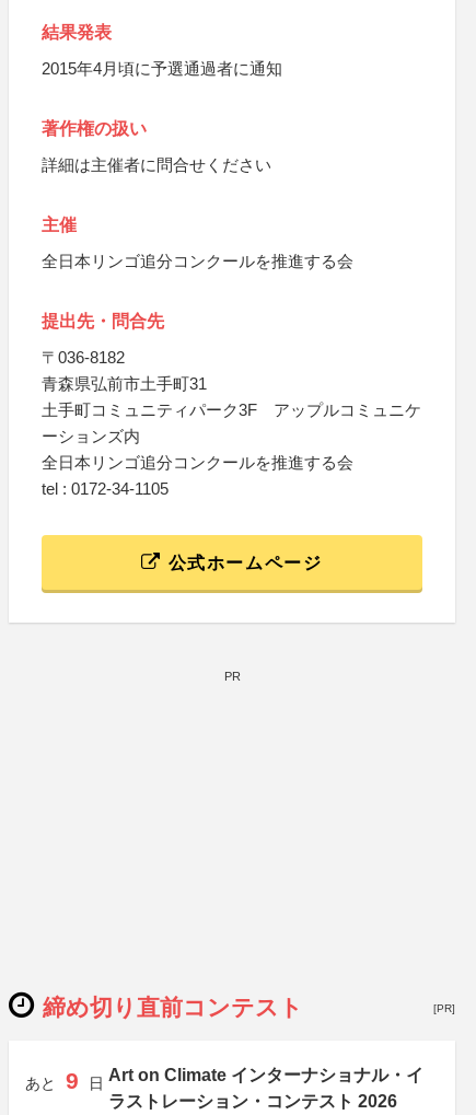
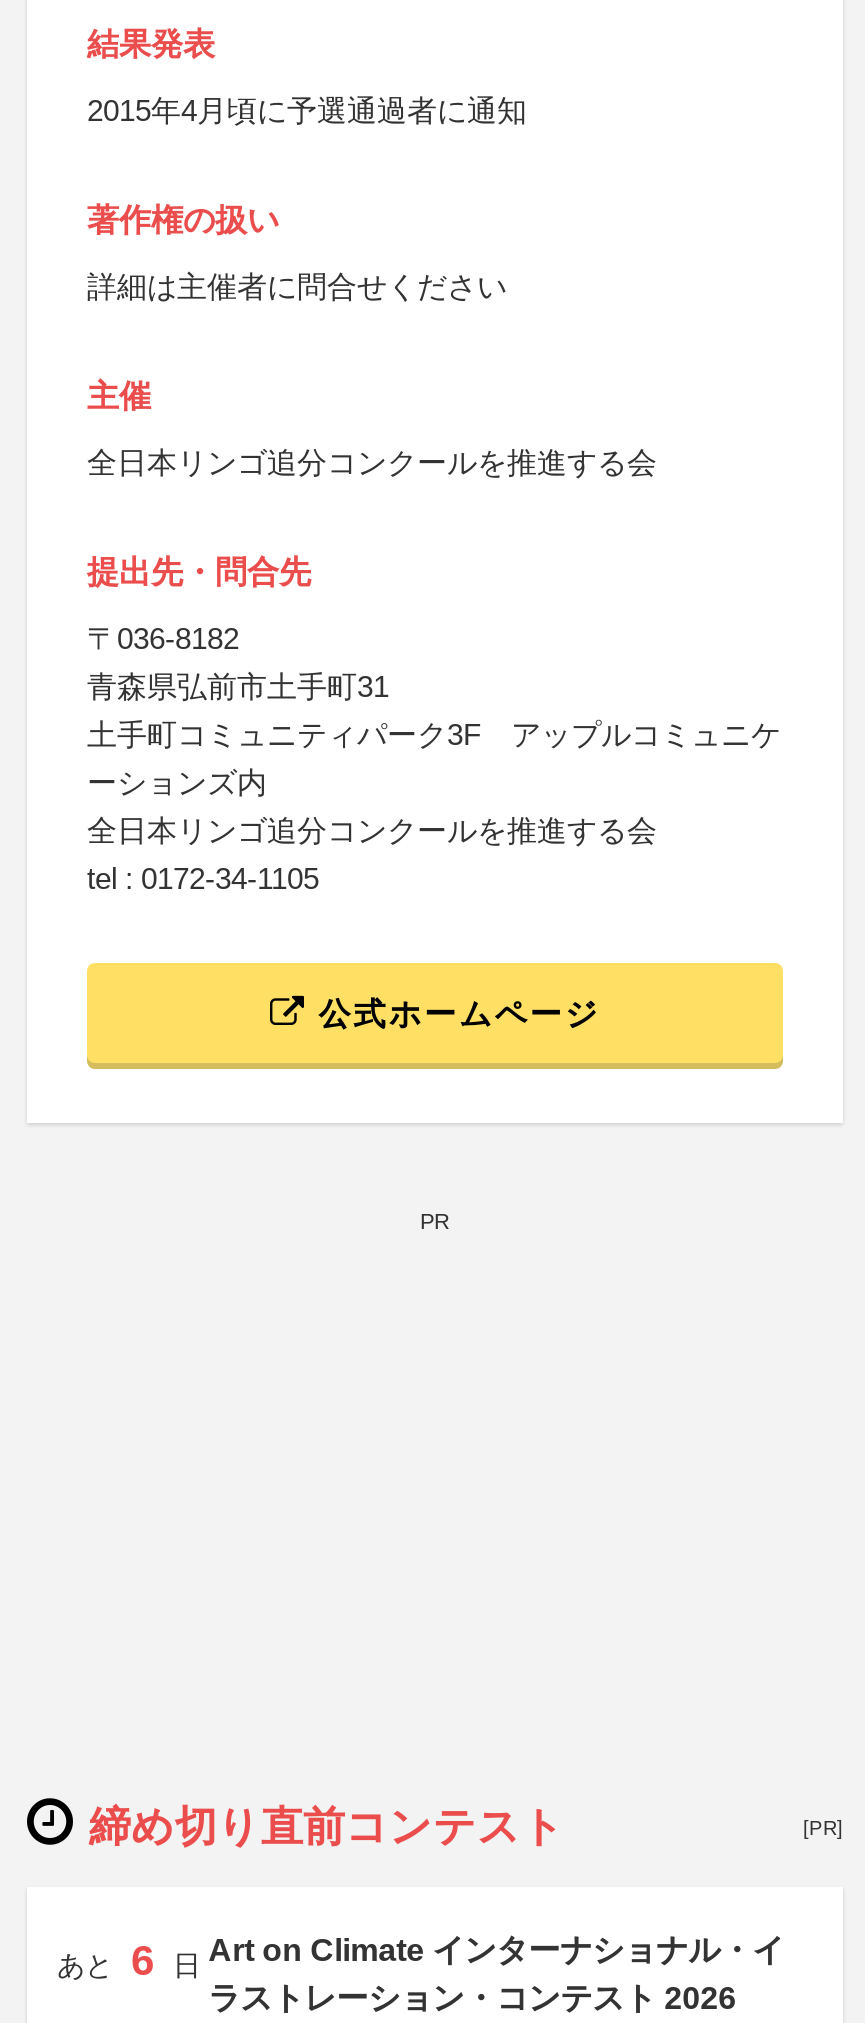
- あと 9 日 Art on Climate インターナショナル・イ
+ あと 6 日 Art on Climate インターナショナル・イ
